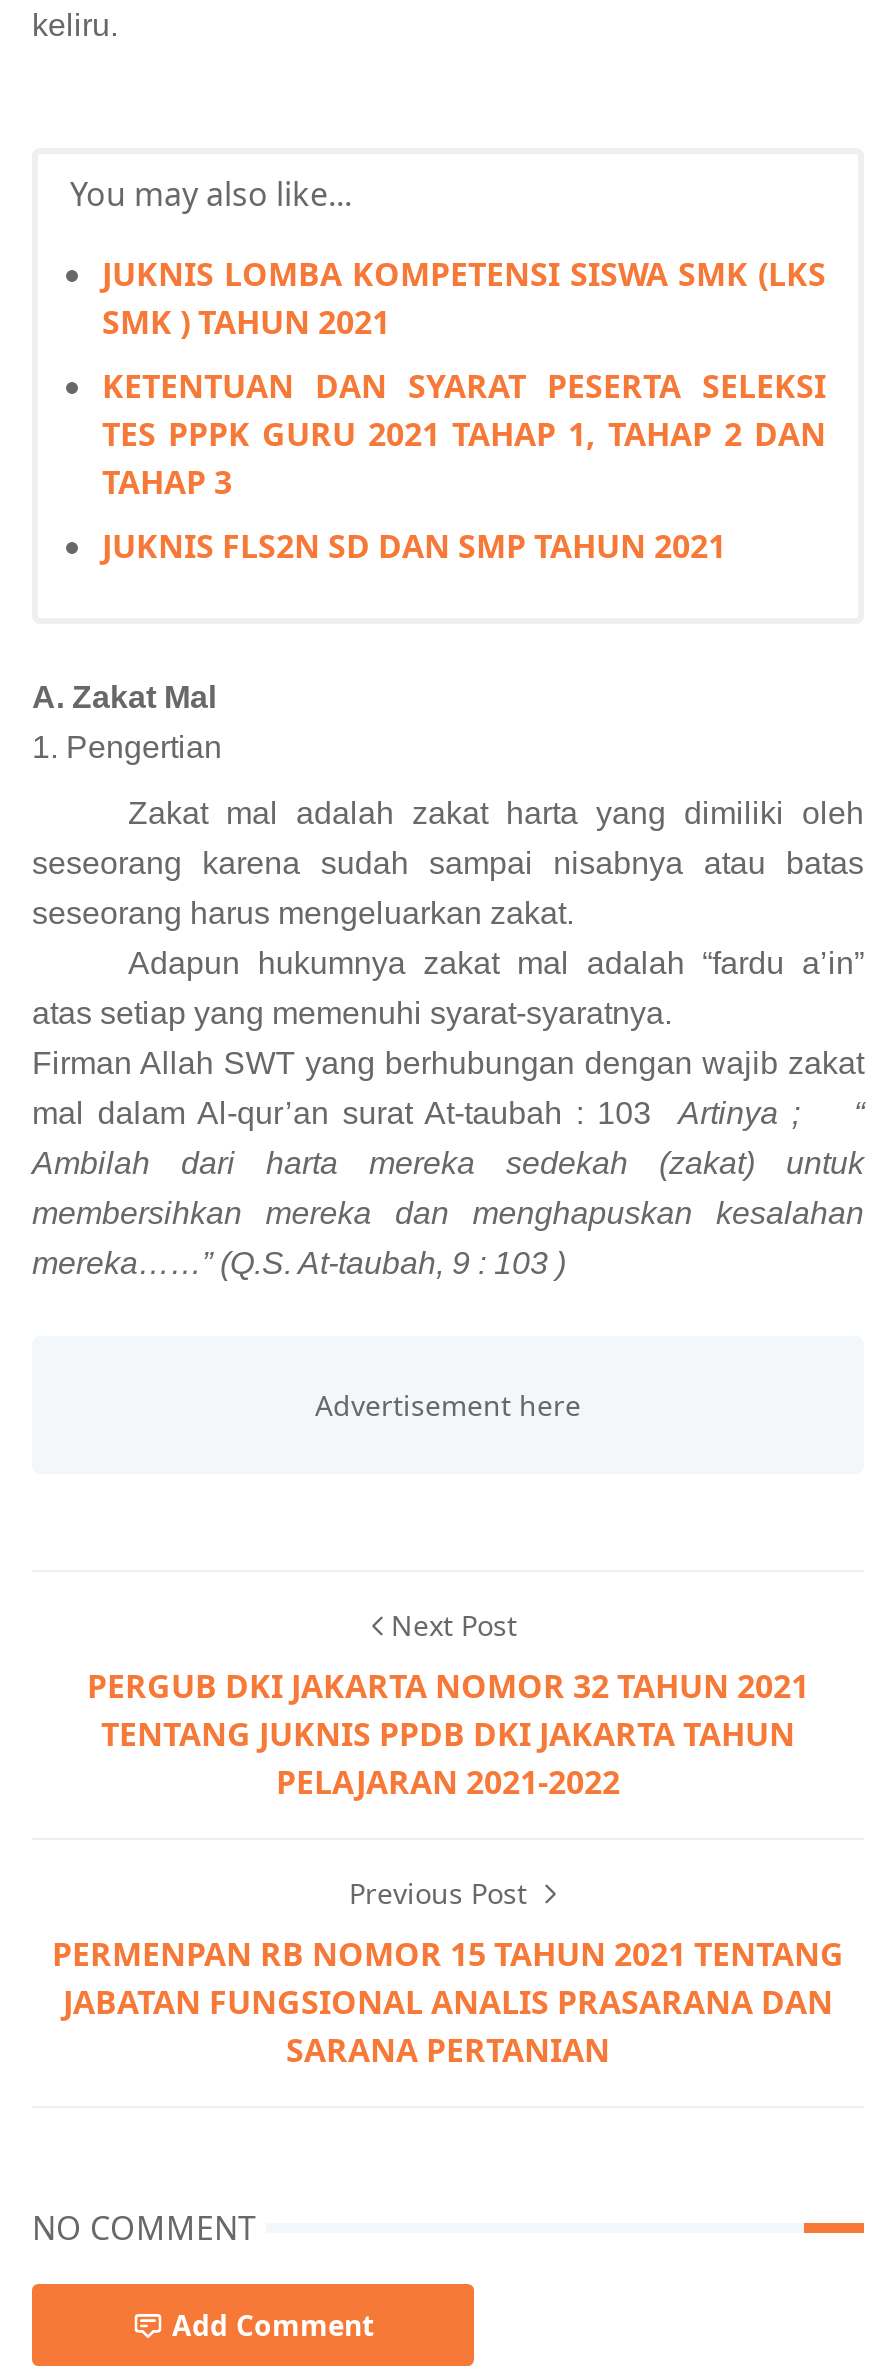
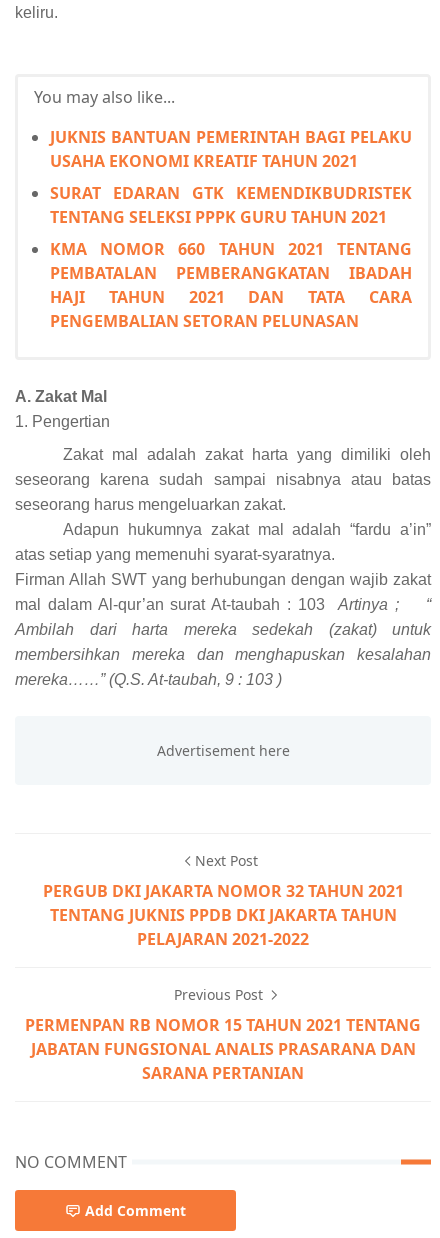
- JUKNIS LOMBA KOMPETENSI SISWA SMK (LKS
- SMK ) TAHUN 2021
+ JUKNIS BANTUAN PEMERINTAH BAGI PELAKU
+ USAHA EKONOMI KREATIF TAHUN 2021

- KETENTUAN DAN SYARAT PESERTA SELEKSI
- TES PPPK GURU 2021 TAHAP 1, TAHAP 2 DAN
- TAHAP 3
+ SURAT EDARAN GTK KEMENDIKBUDRISTEK
+ TENTANG SELEKSI PPPK GURU TAHUN 2021

- JUKNIS FLS2N SD DAN SMP TAHUN 2021
+ KMA NOMOR 660 TAHUN 2021 TENTANG
+ PEMBATALAN PEMBERANGKATAN IBADAH
+ HAJI TAHUN 2021 DAN TATA CARA
+ PENGEMBALIAN SETORAN PELUNASAN
